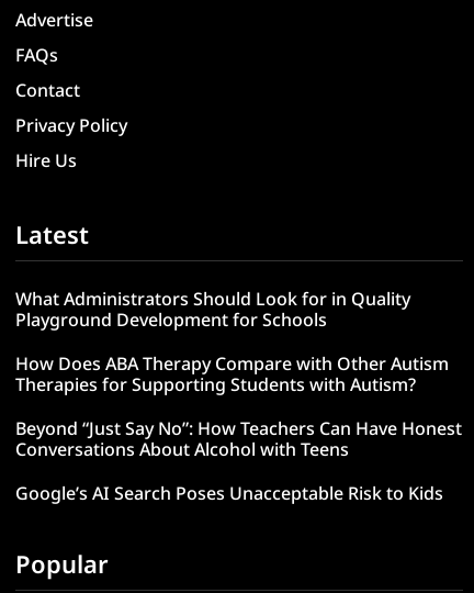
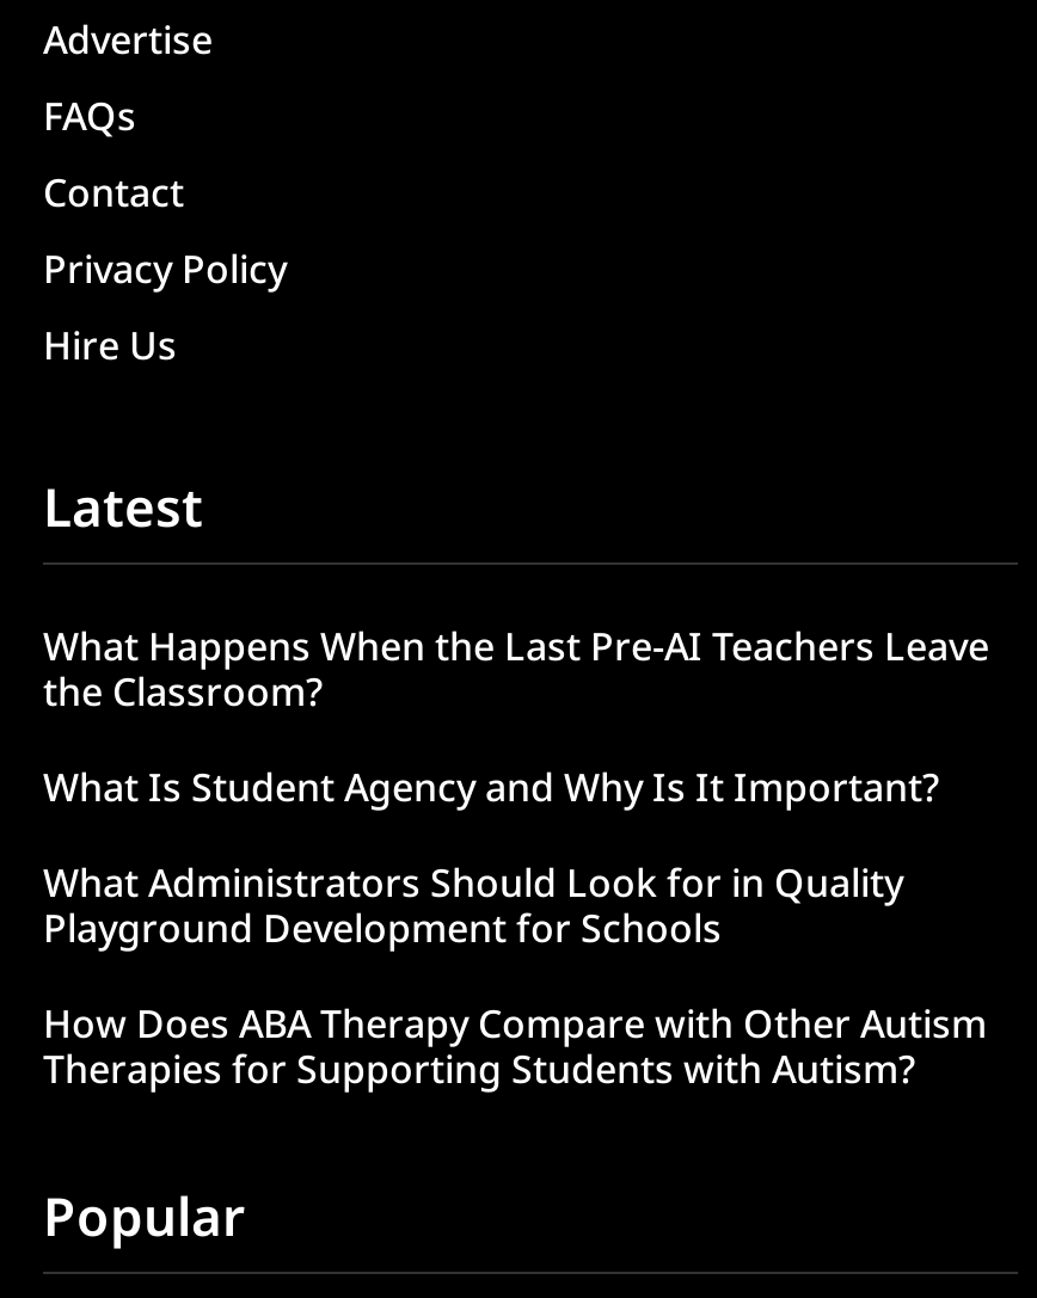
+ What Happens When the Last Pre-AI Teachers Leave
+ the Classroom?
+ What Is Student Agency and Why Is It Important?

moved down: What Administrators Should Look for in Quality | Playground Development for Schools | How Does ABA Therapy Compare with Other Autism | Therapies for Supporting Students with Autism?

- Beyond “Just Say No”: How Teachers Can Have Honest
- Conversations About Alcohol with Teens
- Google’s AI Search Poses Unacceptable Risk to Kids
